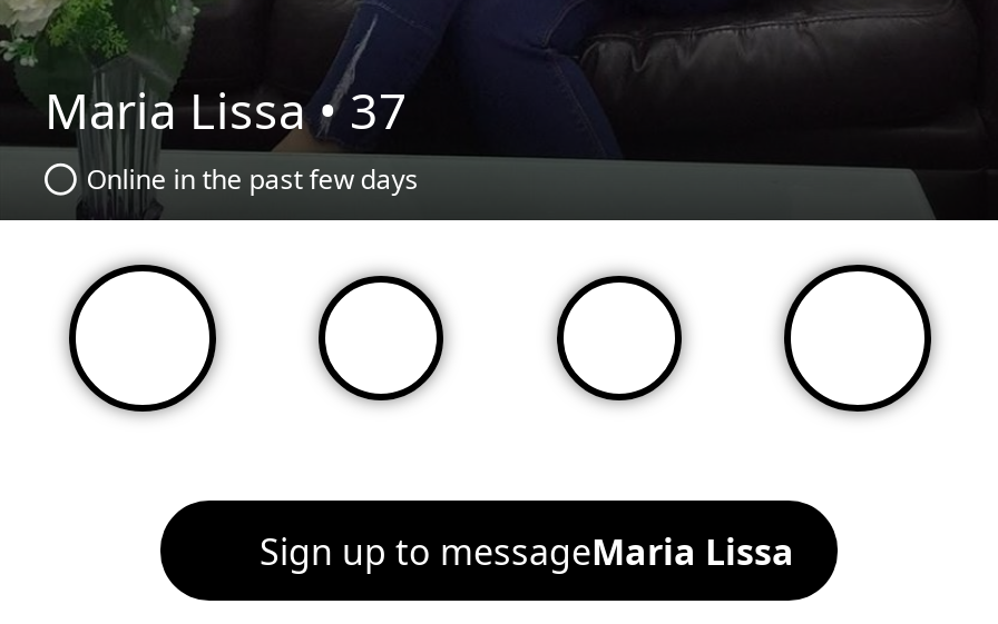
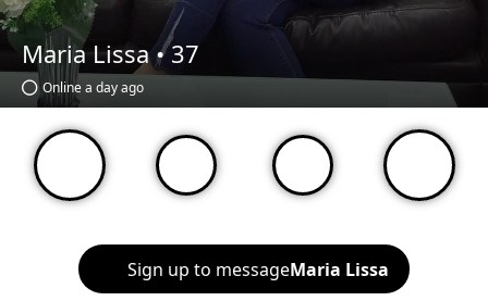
- Online in the past few days
+ Online a day ago
